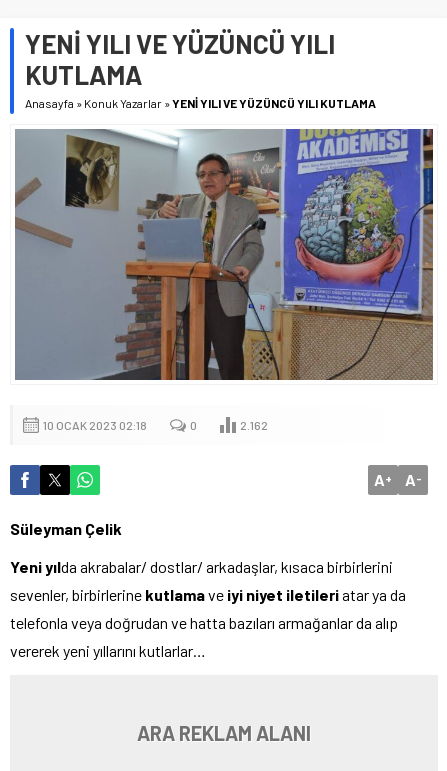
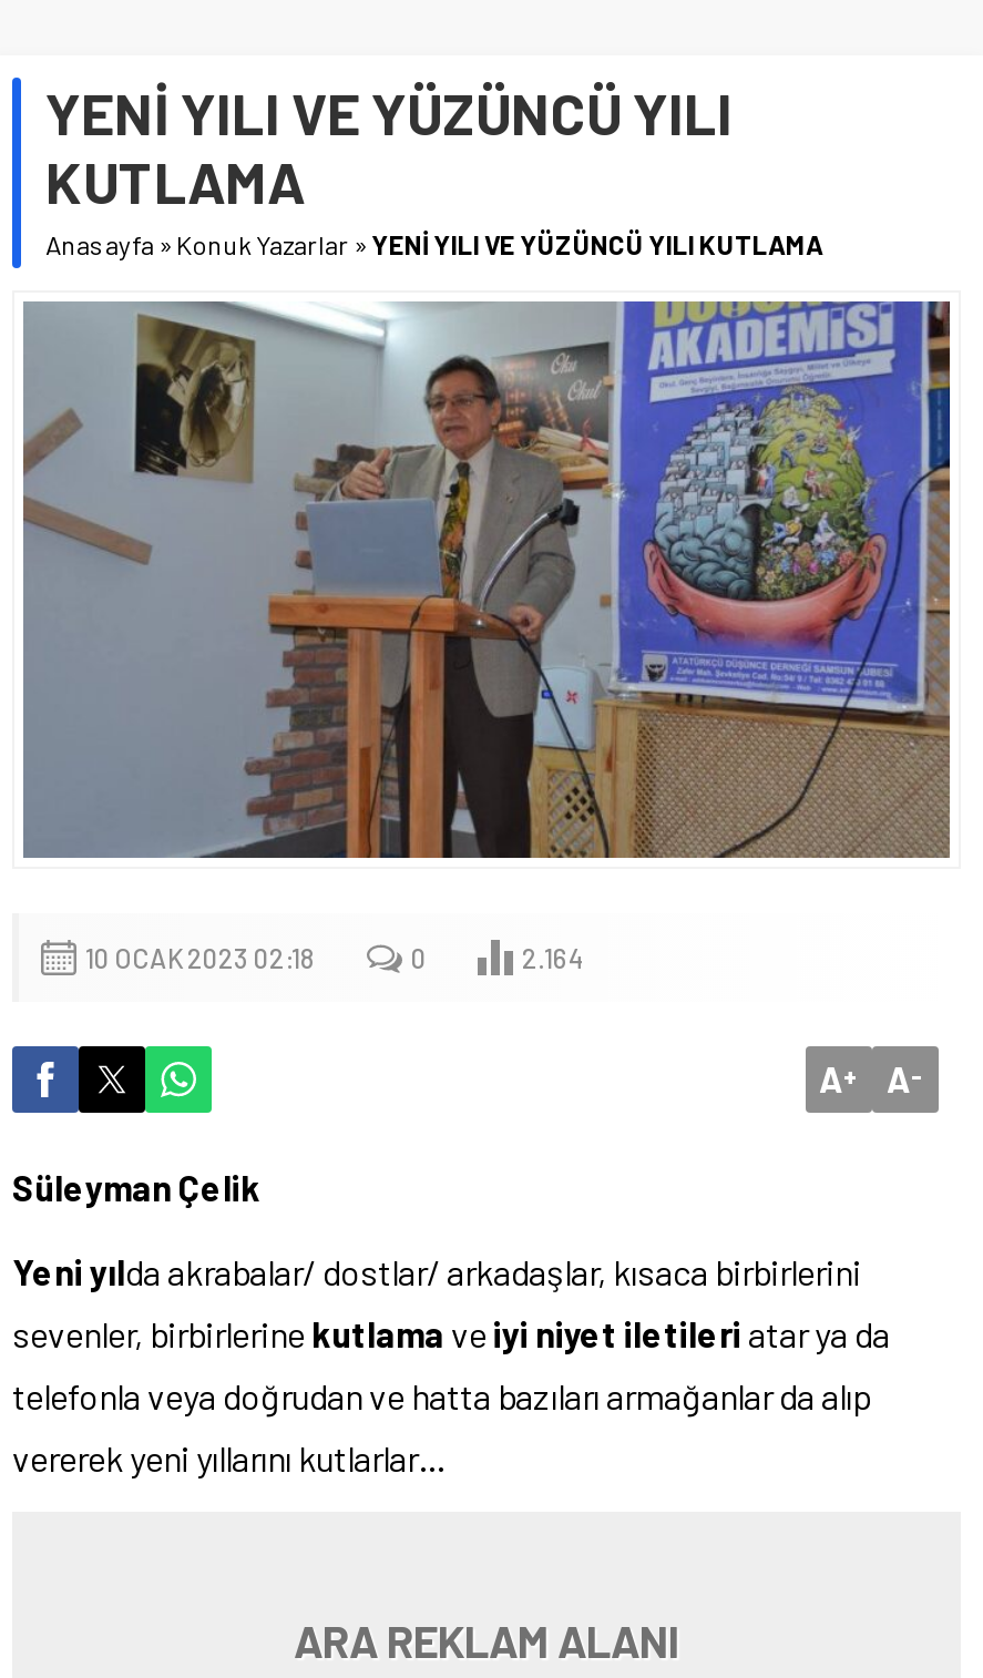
- 2.162
+ 2.164
